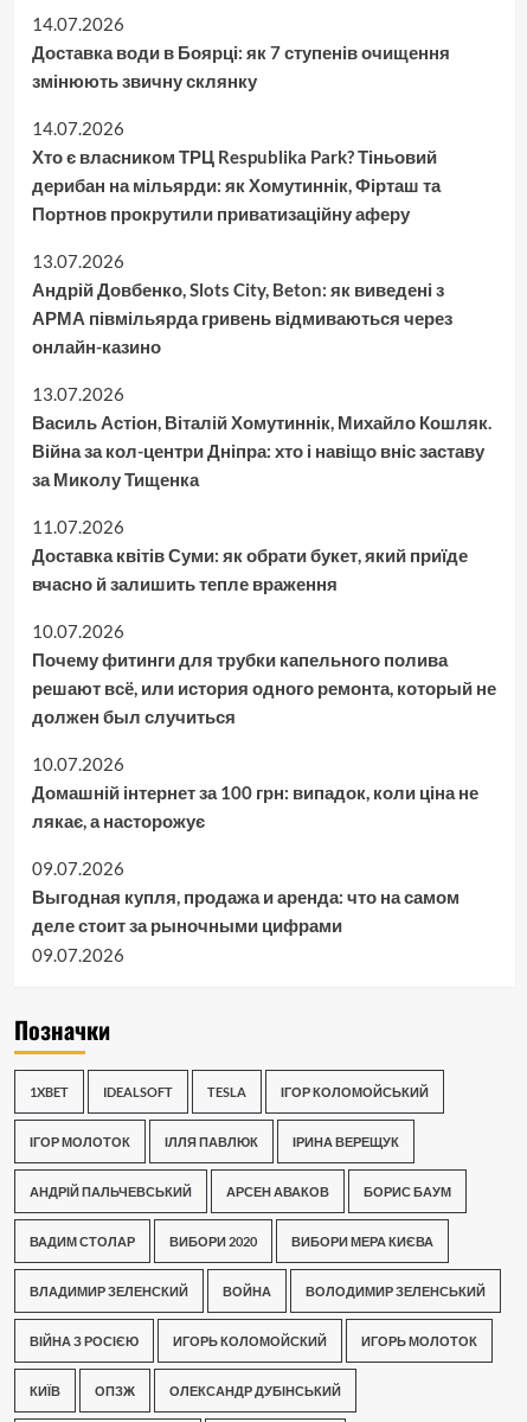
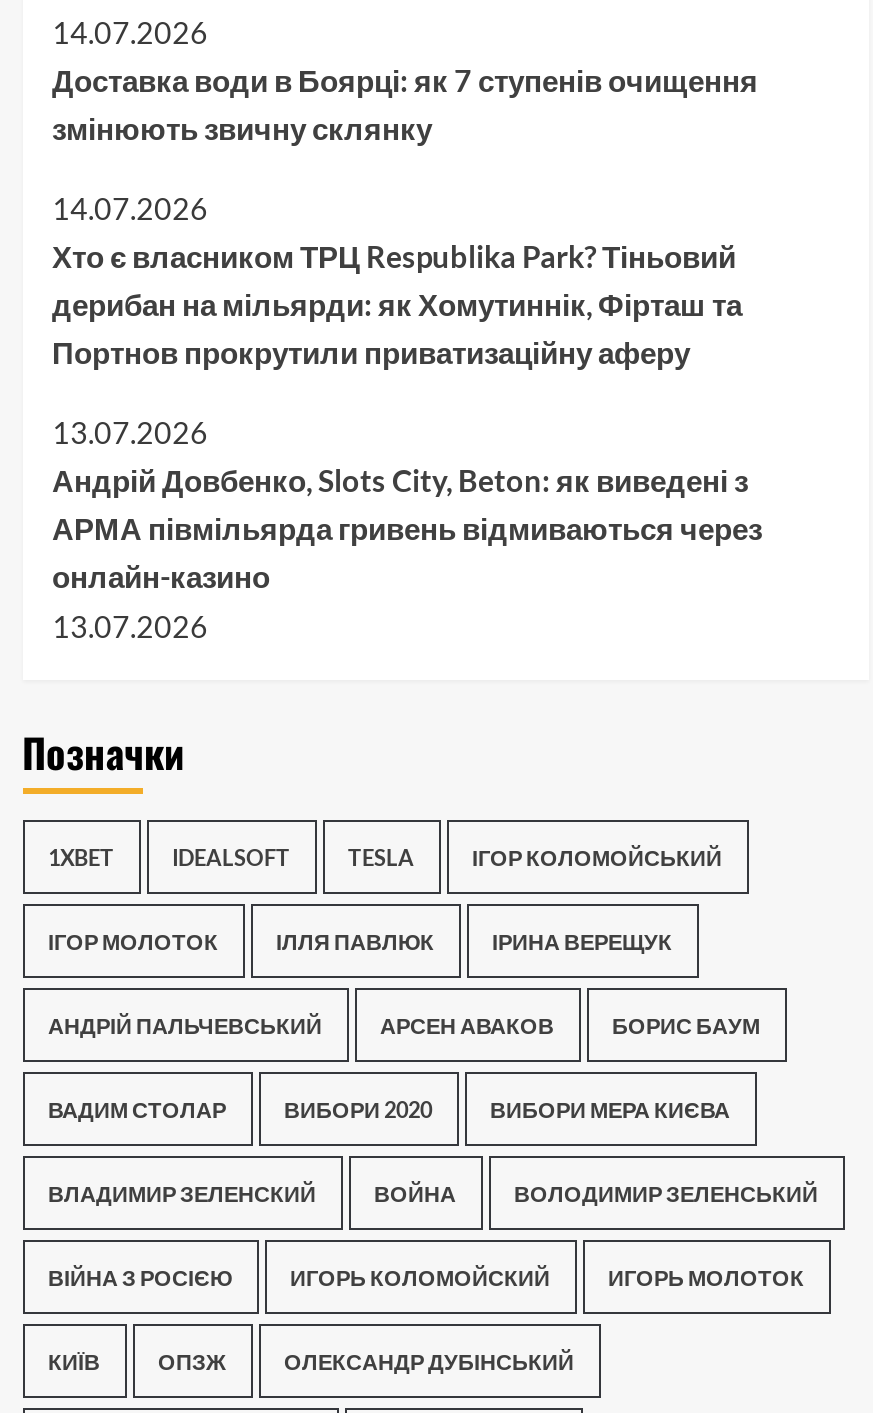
- Василь Астіон, Віталій Хомутиннік, Михайло Кошляк.
- Війна за кол-центри Дніпра: хто і навіщо вніс заставу
- за Миколу Тищенка
- 11.07.2026
- Доставка квітів Суми: як обрати букет, який приїде
- вчасно й залишить тепле враження
- 10.07.2026
- Почему фитинги для трубки капельного полива
- решают всё, или история одного ремонта, который не
- должен был случиться
- 10.07.2026
- Домашній інтернет за 100 грн: випадок, коли ціна не
- лякає, а насторожує
- 09.07.2026
- Выгодная купля, продажа и аренда: что на самом
- деле стоит за рыночными цифрами
- 09.07.2026
